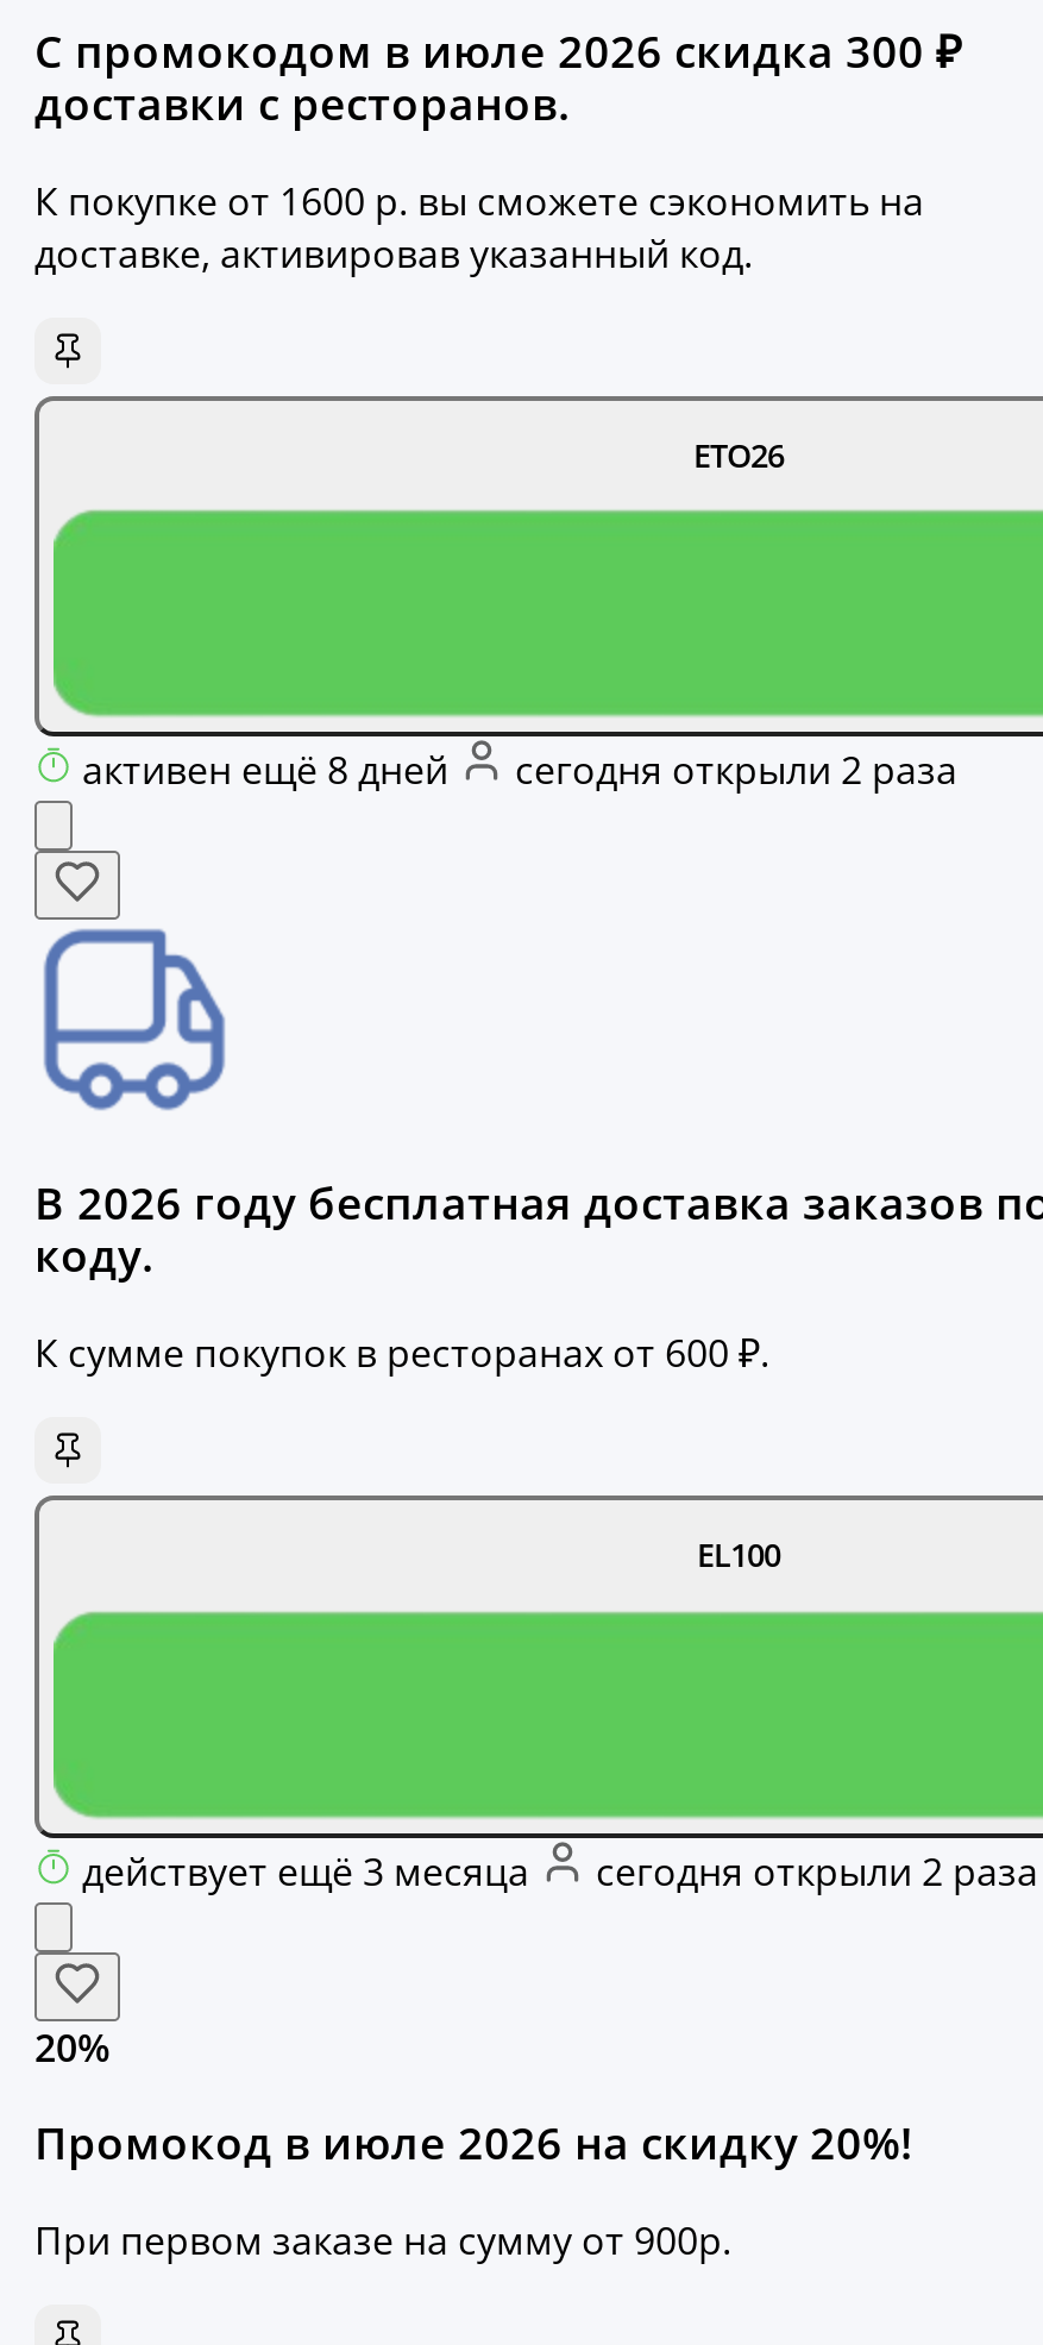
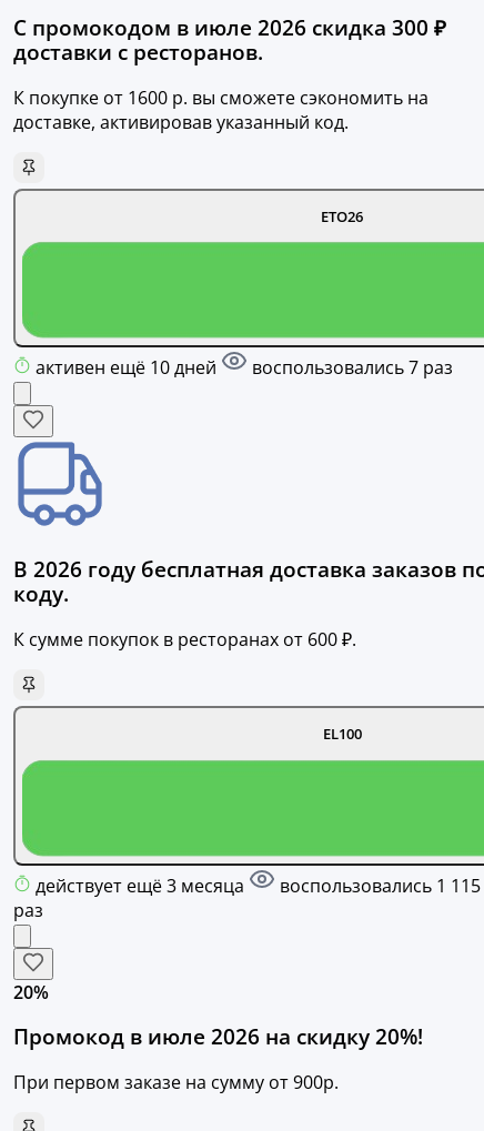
- активен ещё 8 дней
- сегодня открыли 2 раза
+ активен ещё 10 дней
+ воспользовались 7 раз

- сегодня открыли 2 раза
+ воспользовались 1 115
+ раз
